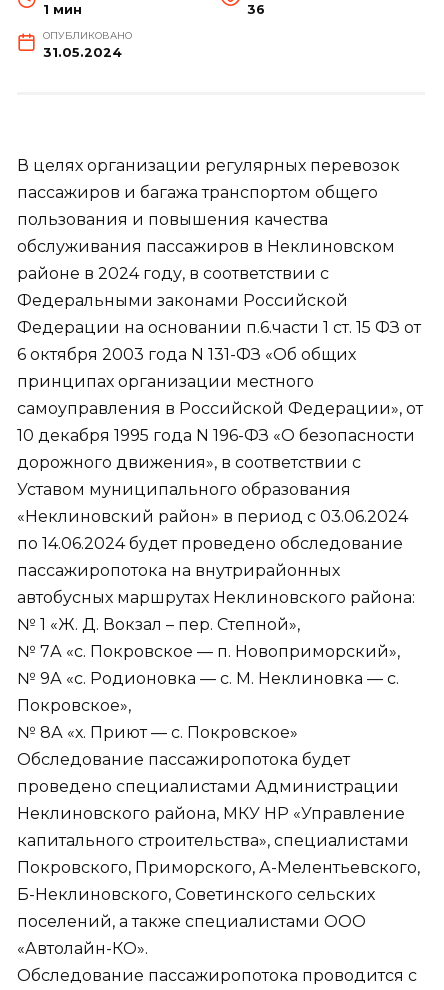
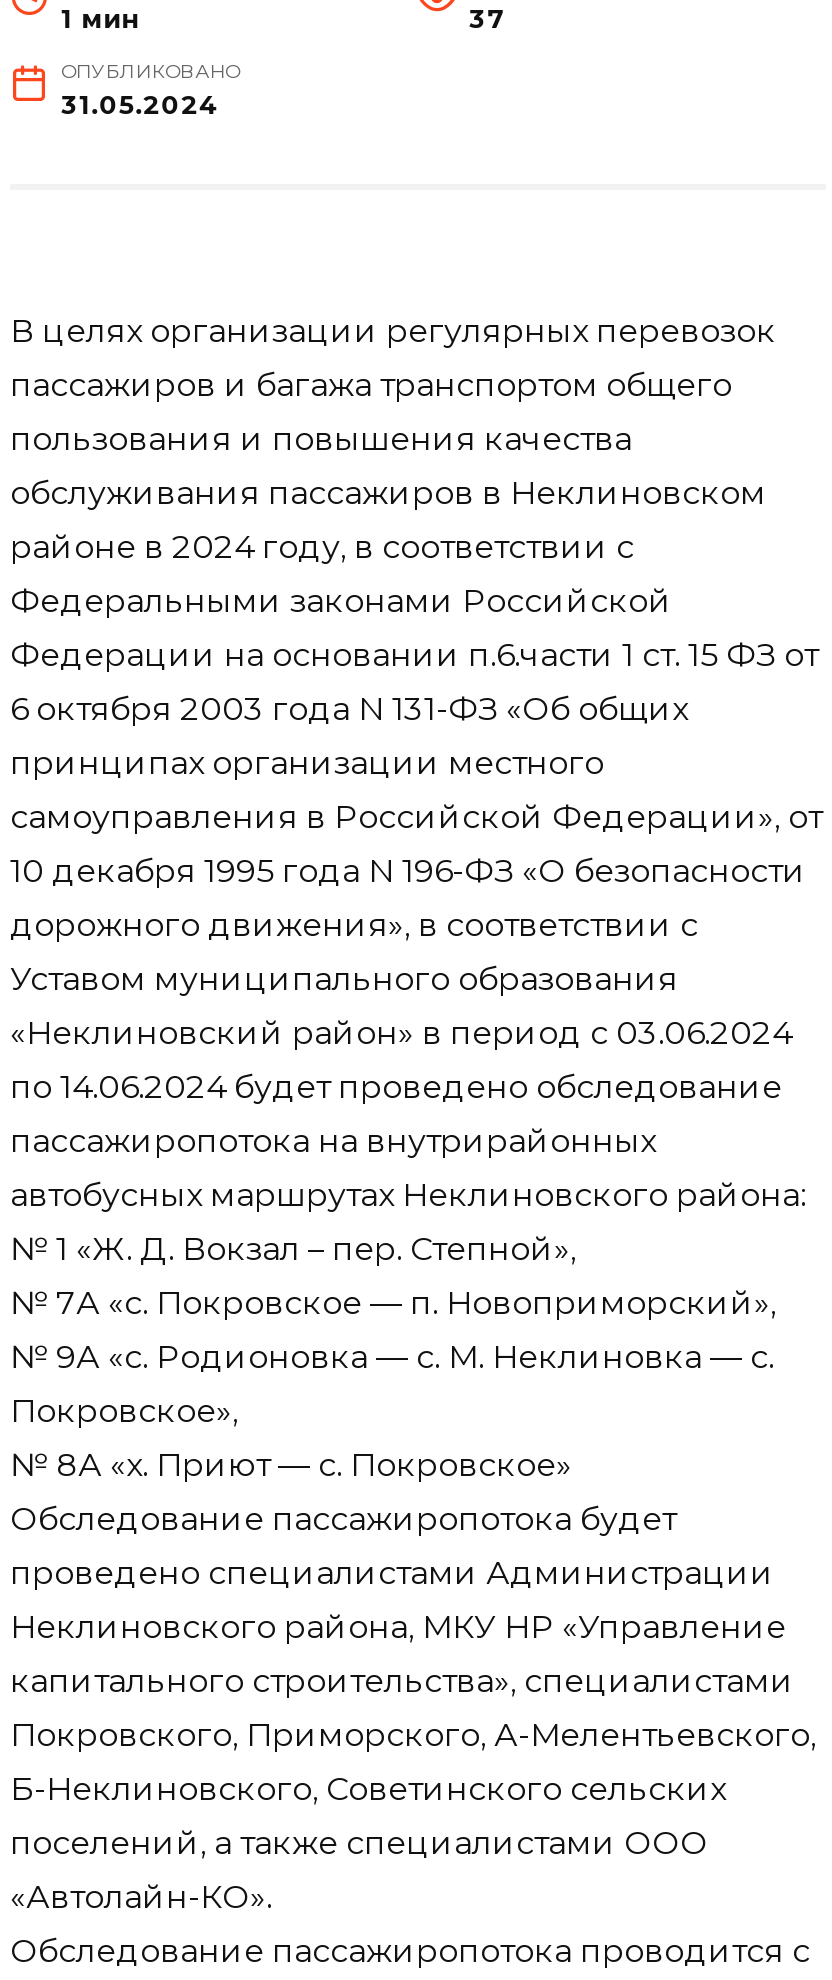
- 36
+ 37
